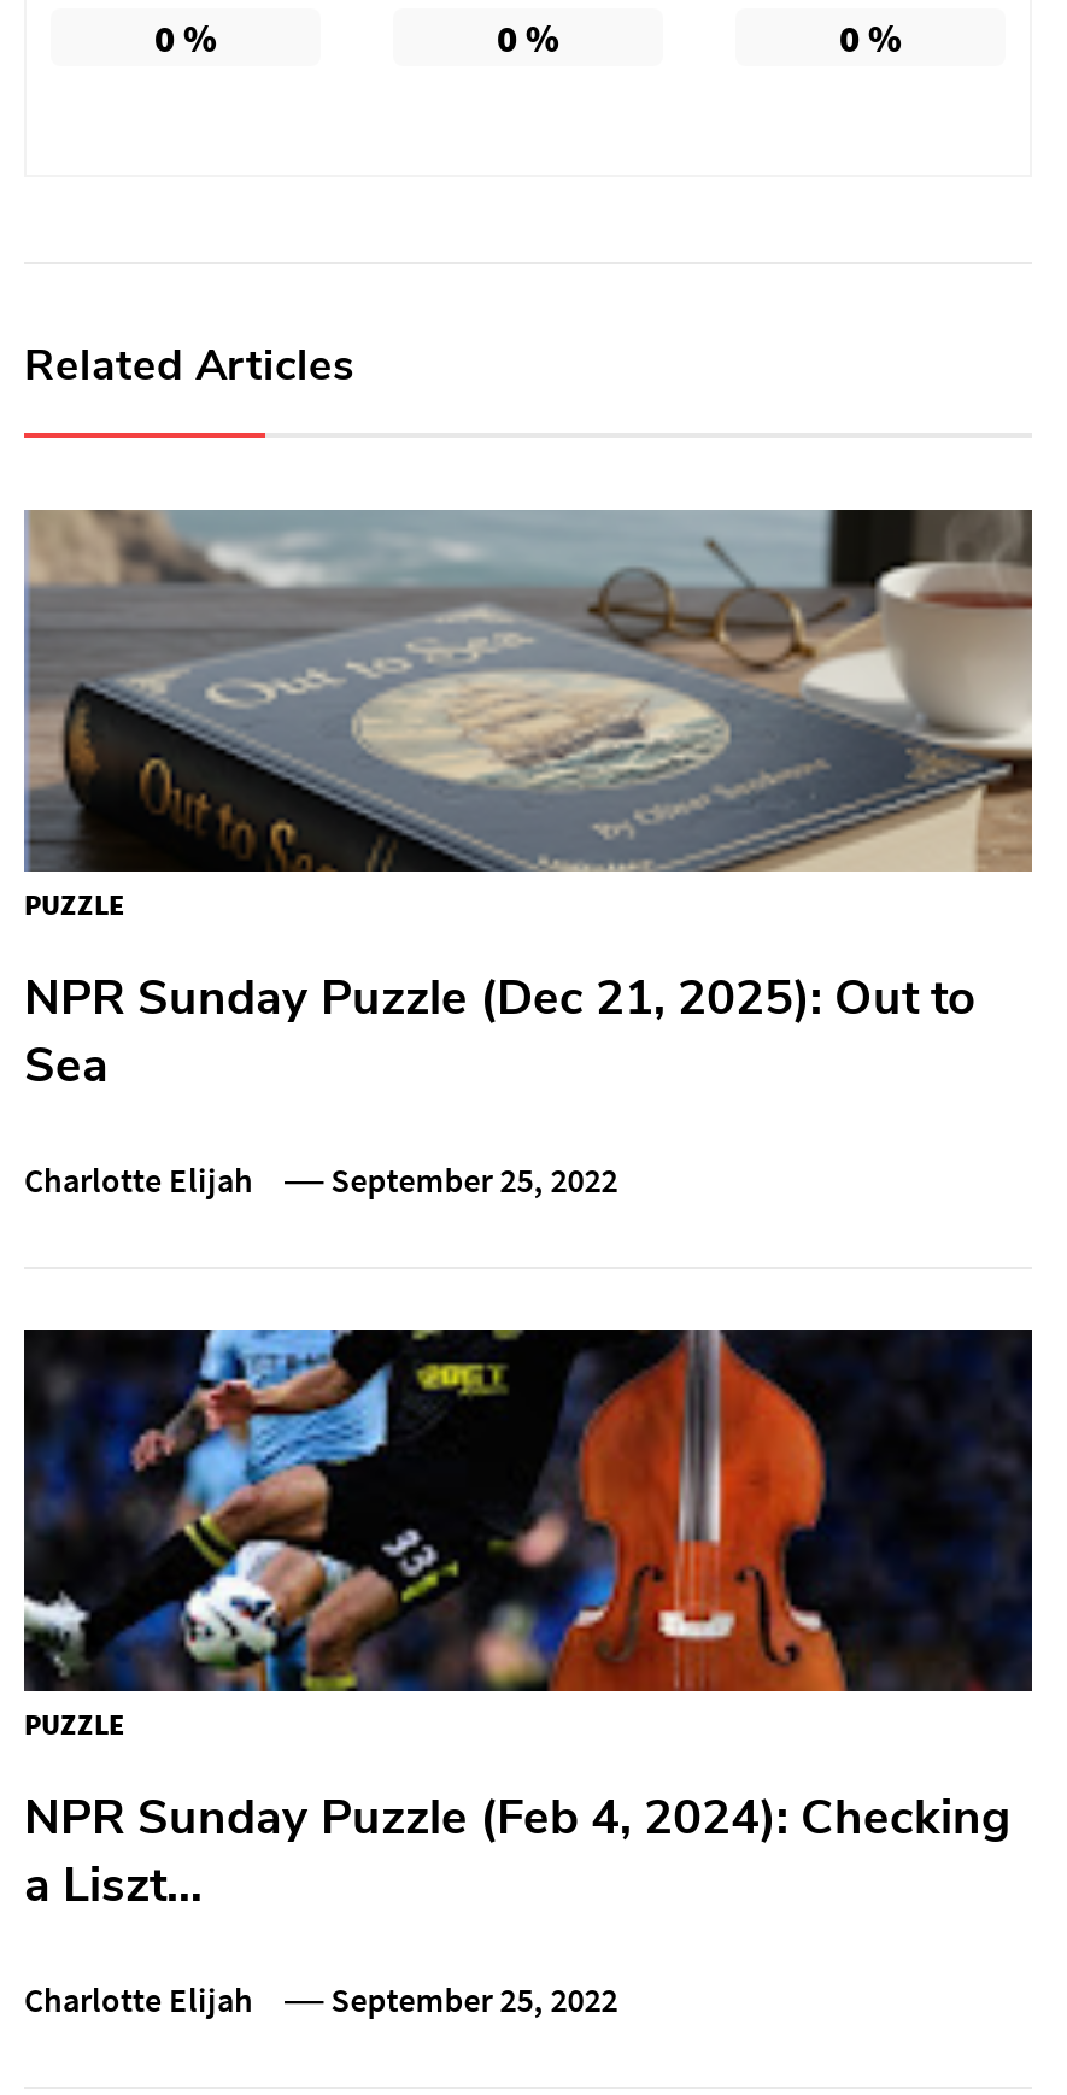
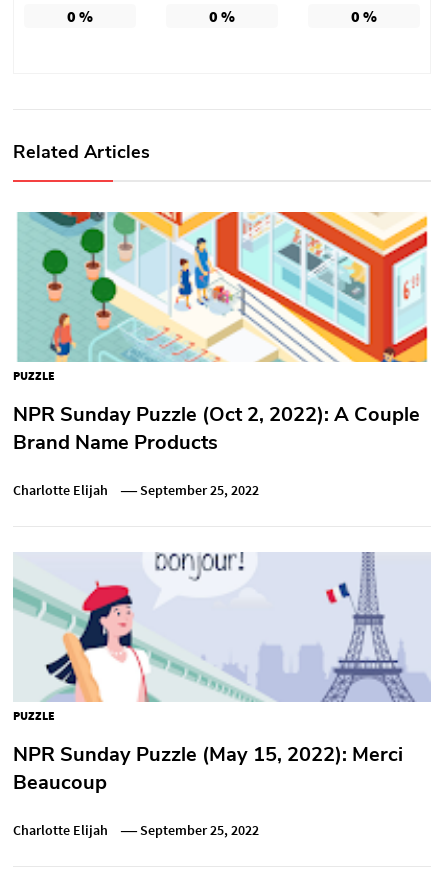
- [image]
- NPR Sunday Puzzle (Dec 21, 2025): Out to
- Sea
+ [image]
+ NPR Sunday Puzzle (Oct 2, 2022): A Couple
+ Brand Name Products

- [image]
- NPR Sunday Puzzle (Feb 4, 2024): Checking
- a Liszt…
+ [image]
+ NPR Sunday Puzzle (May 15, 2022): Merci
+ Beaucoup
